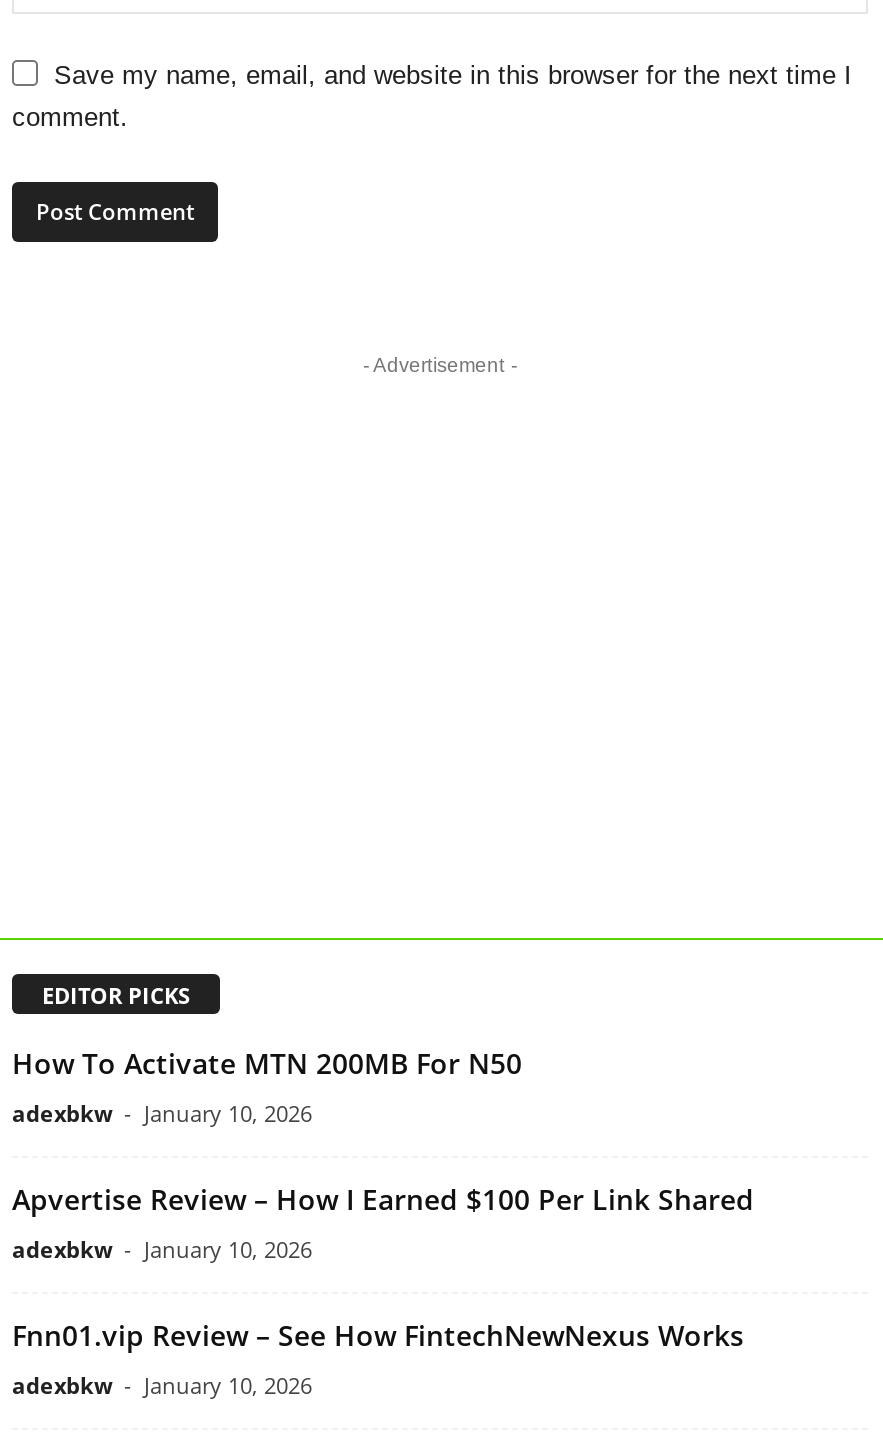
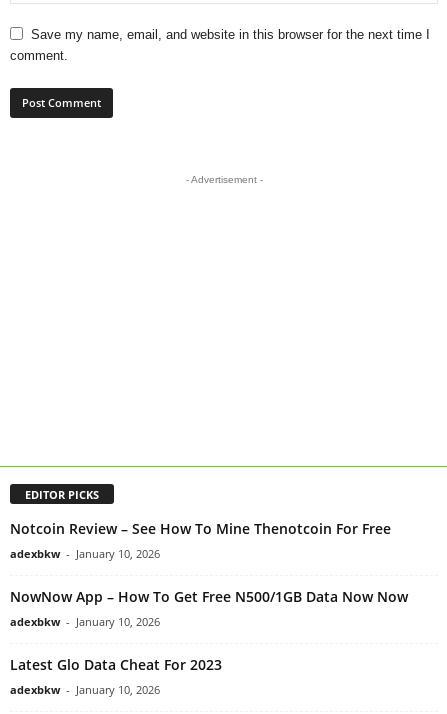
- How To Activate MTN 200MB For N50
+ Notcoin Review – See How To Mine Thenotcoin For Free

- Apvertise Review – How I Earned $100 Per Link Shared
+ NowNow App – How To Get Free N500/1GB Data Now Now

- Fnn01.vip Review – See How FintechNewNexus Works
+ Latest Glo Data Cheat For 2023
